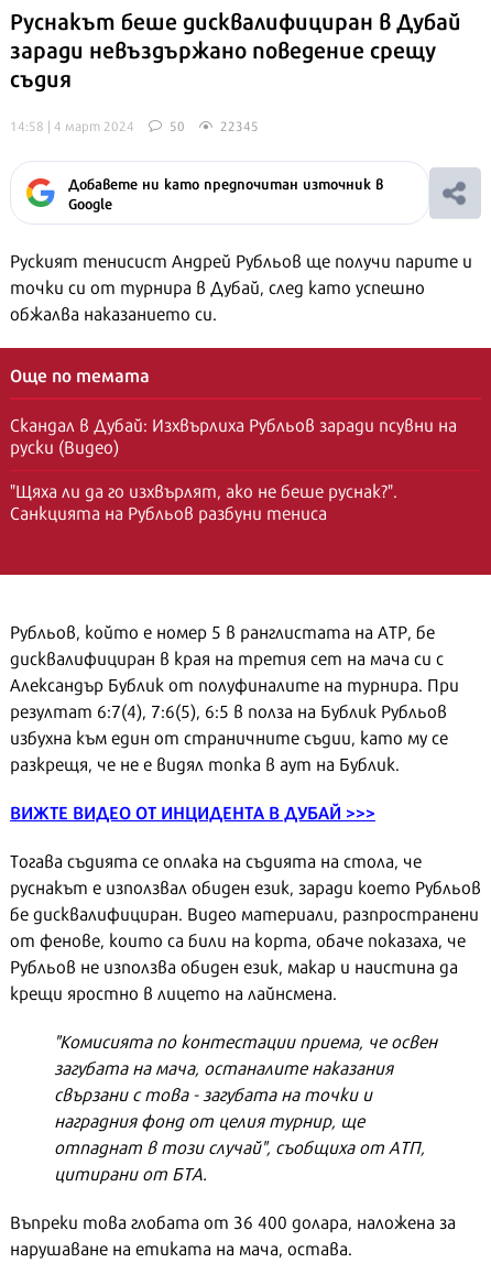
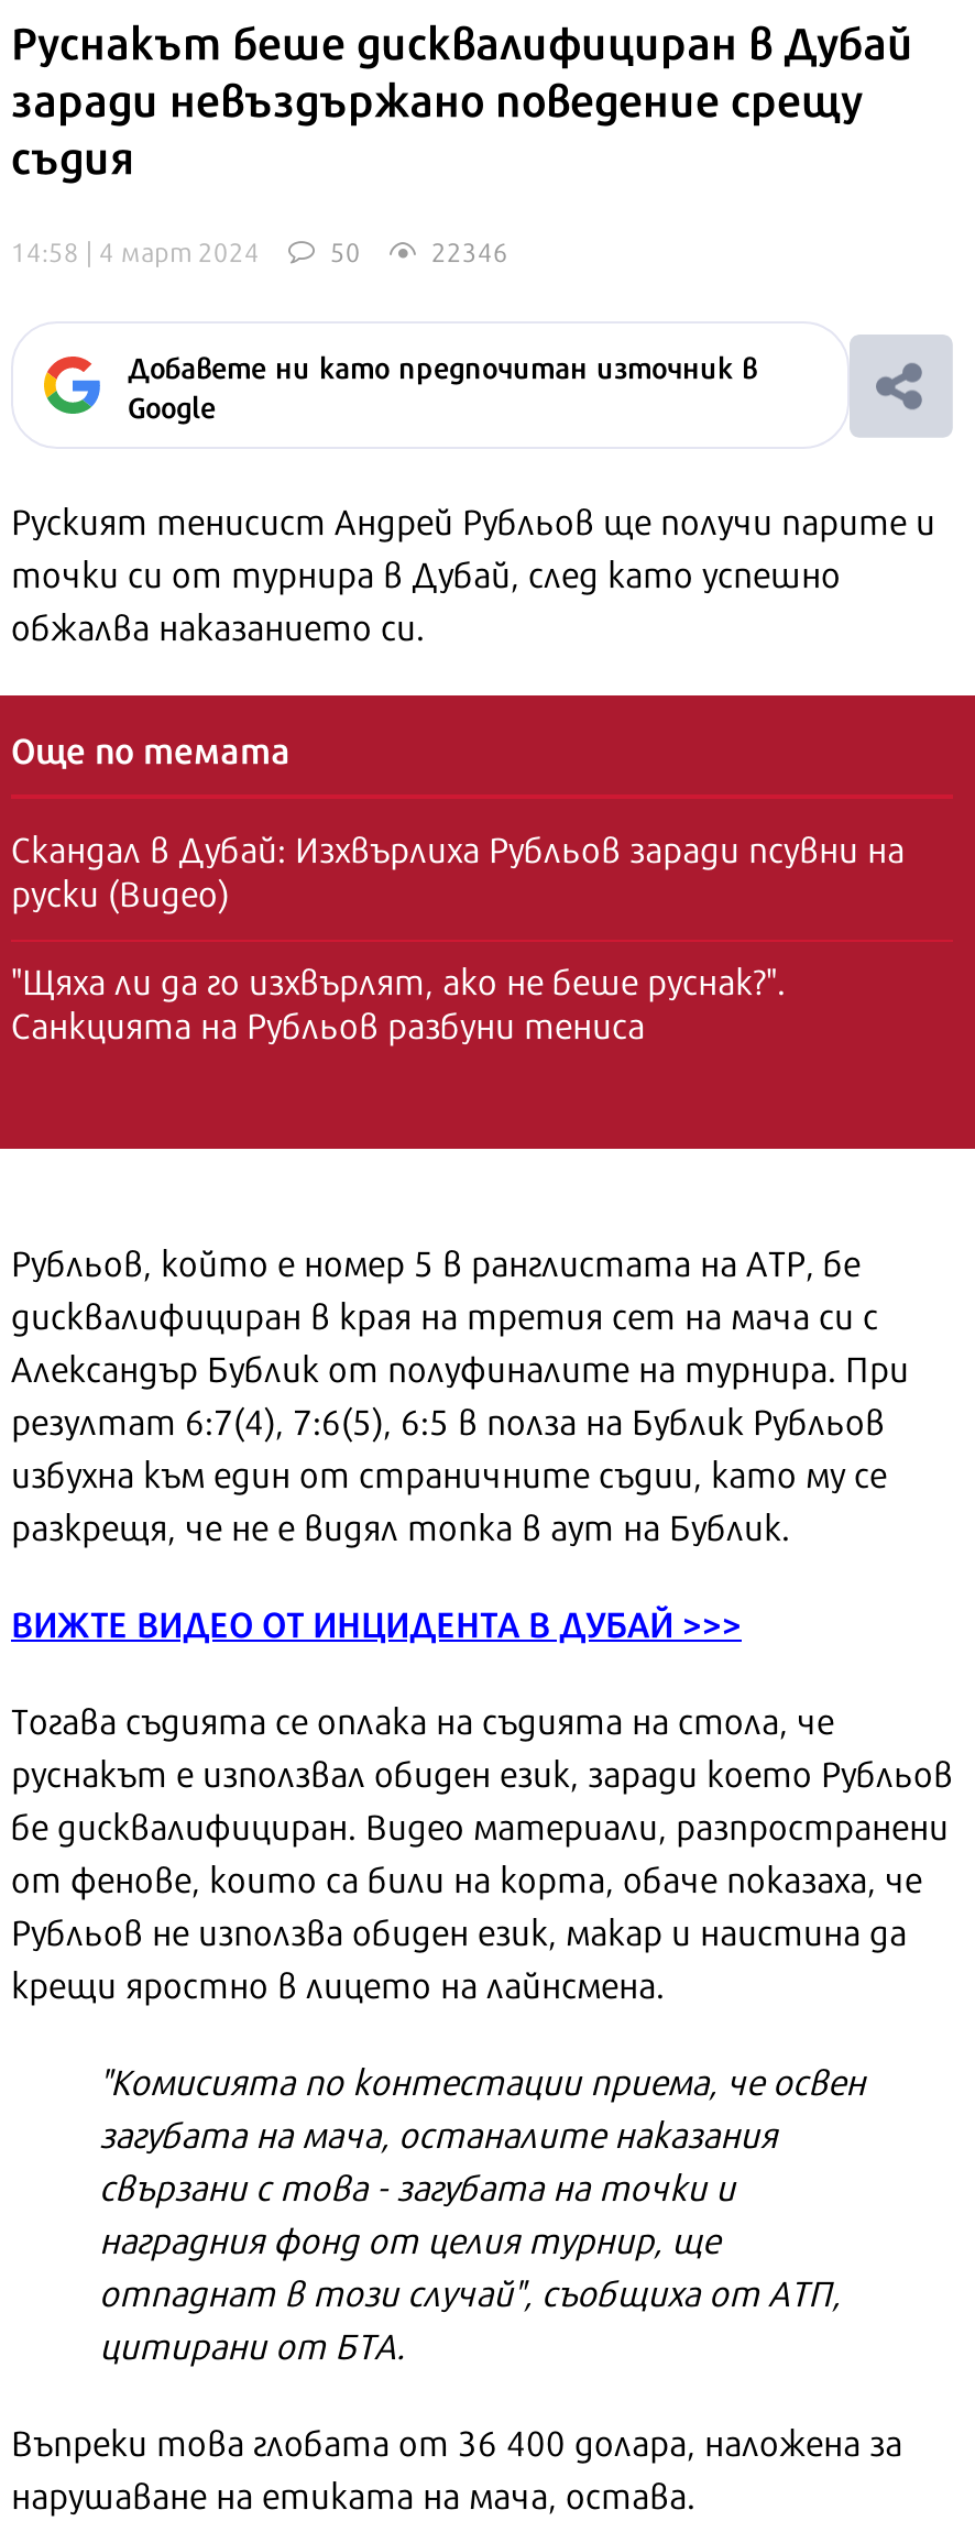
- 22345
+ 22346
